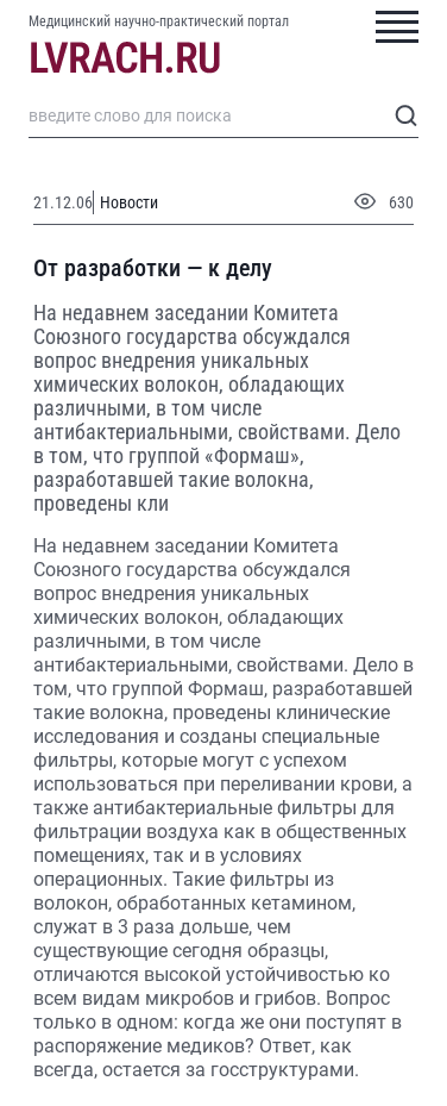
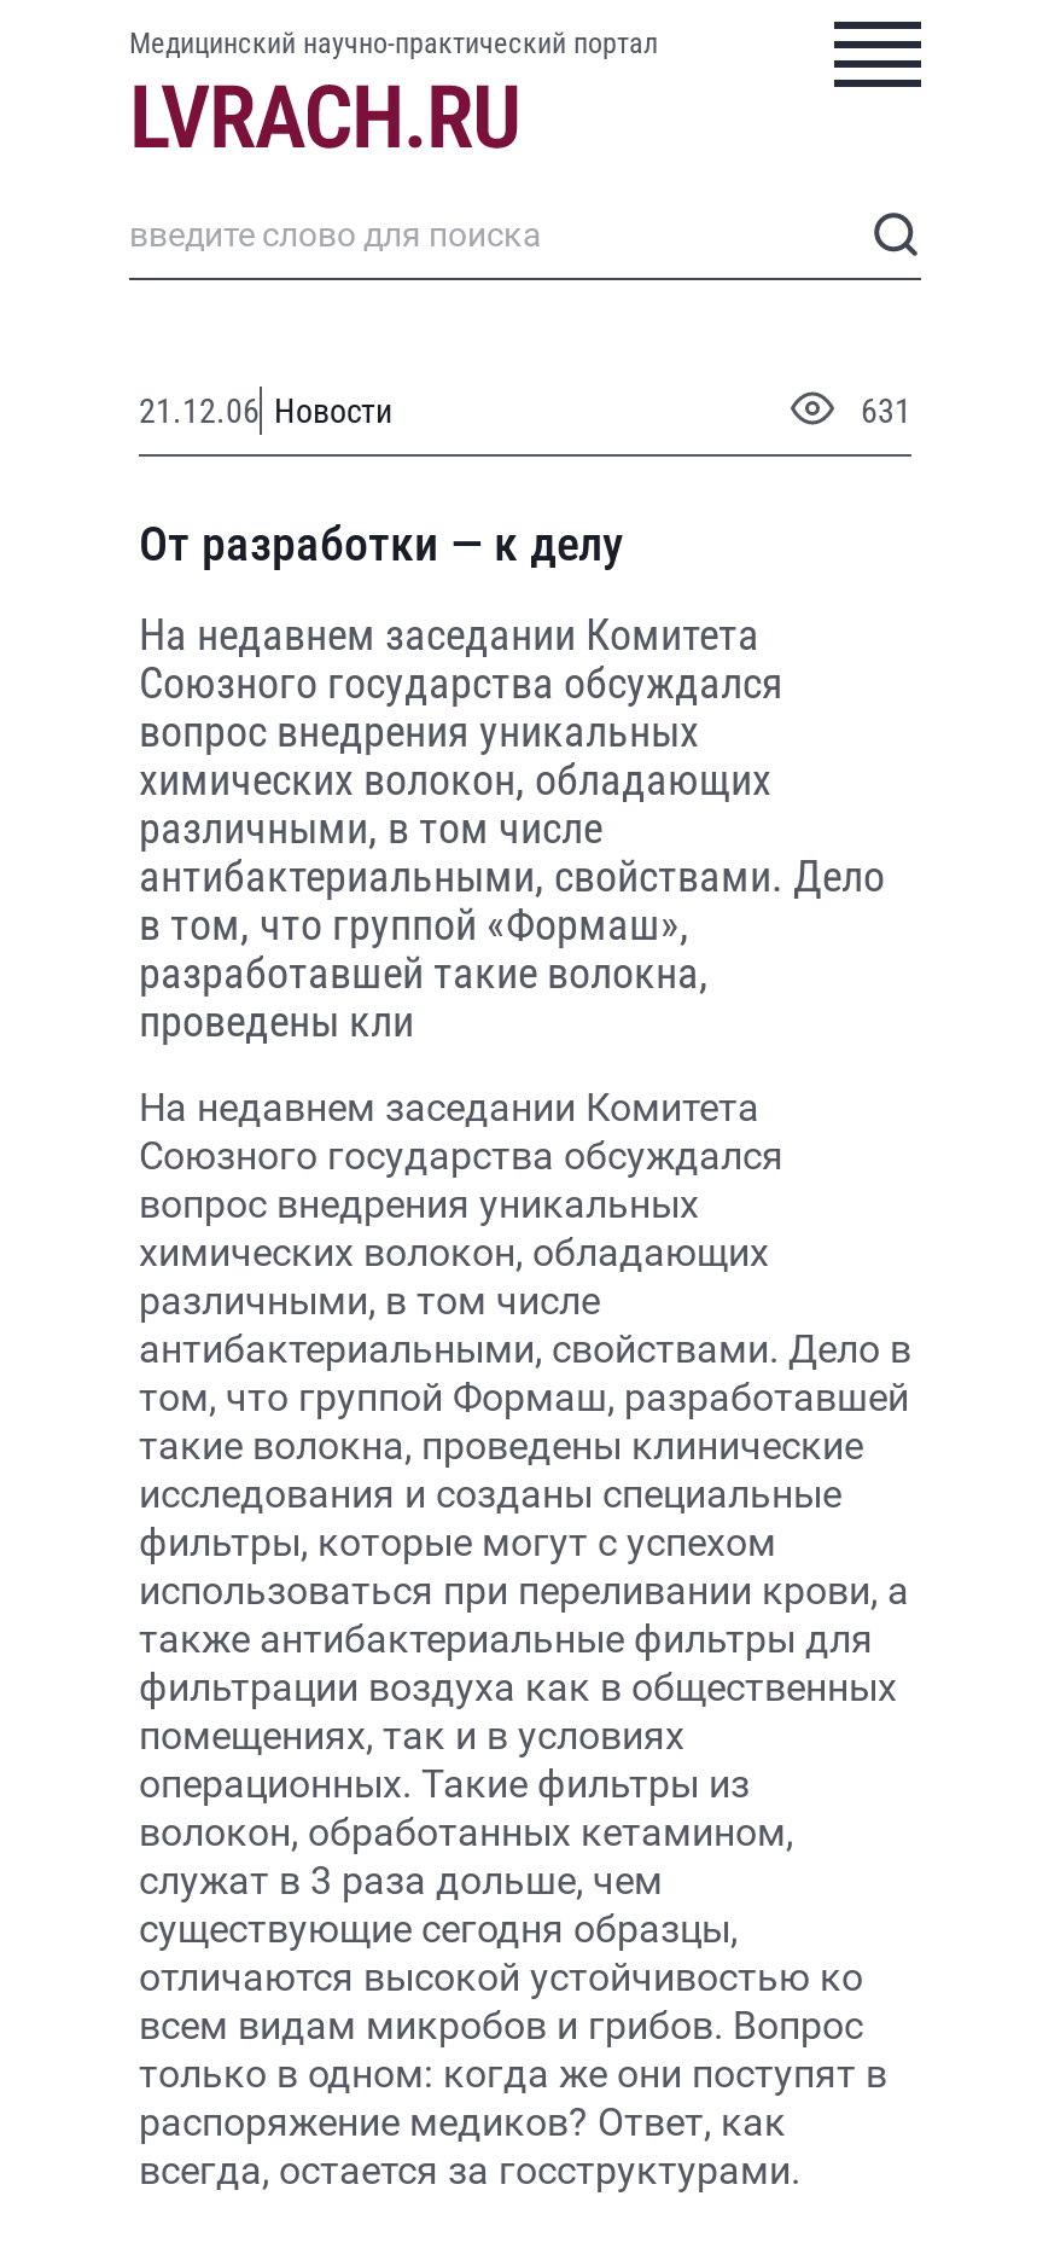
- 630
+ 631
